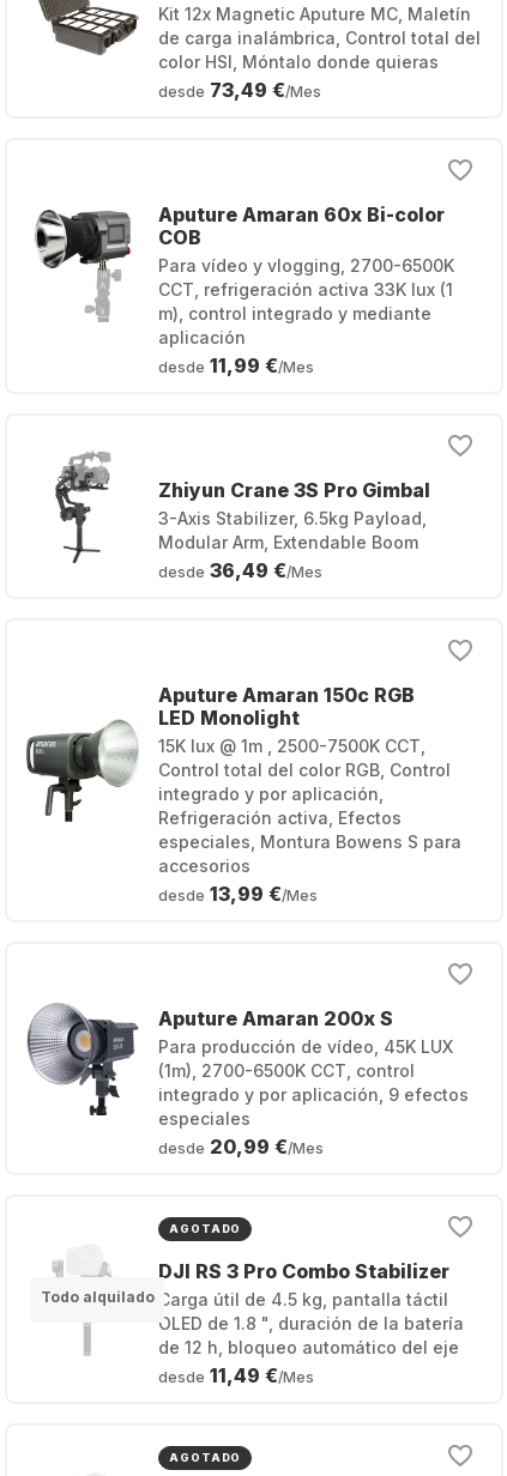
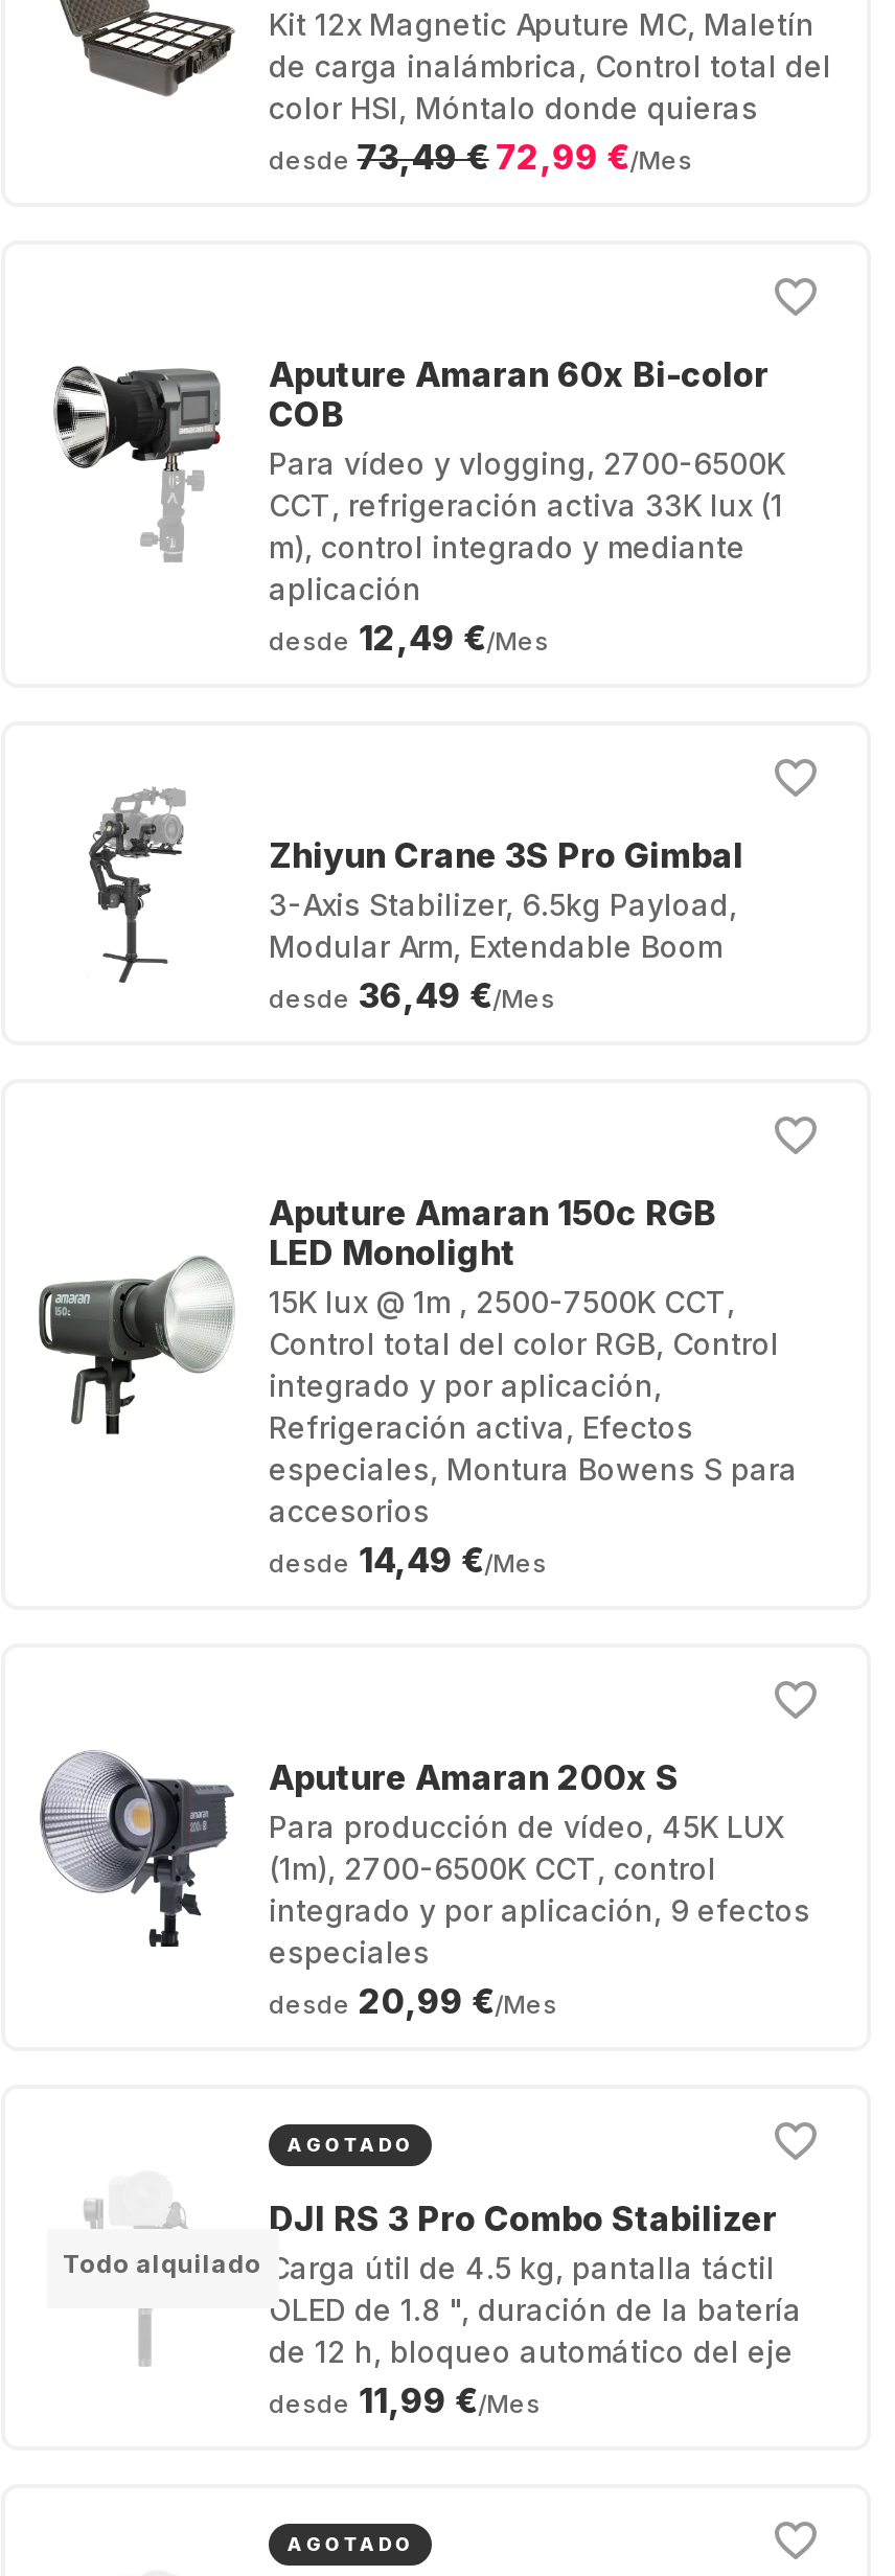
- desde 73,49 €/Mes
+ desde 73,49 € 72,99 €/Mes

- desde 11,99 €/Mes
+ desde 12,49 €/Mes

- desde 13,99 €/Mes
+ desde 14,49 €/Mes

- desde 11,49 €/Mes
+ desde 11,99 €/Mes
